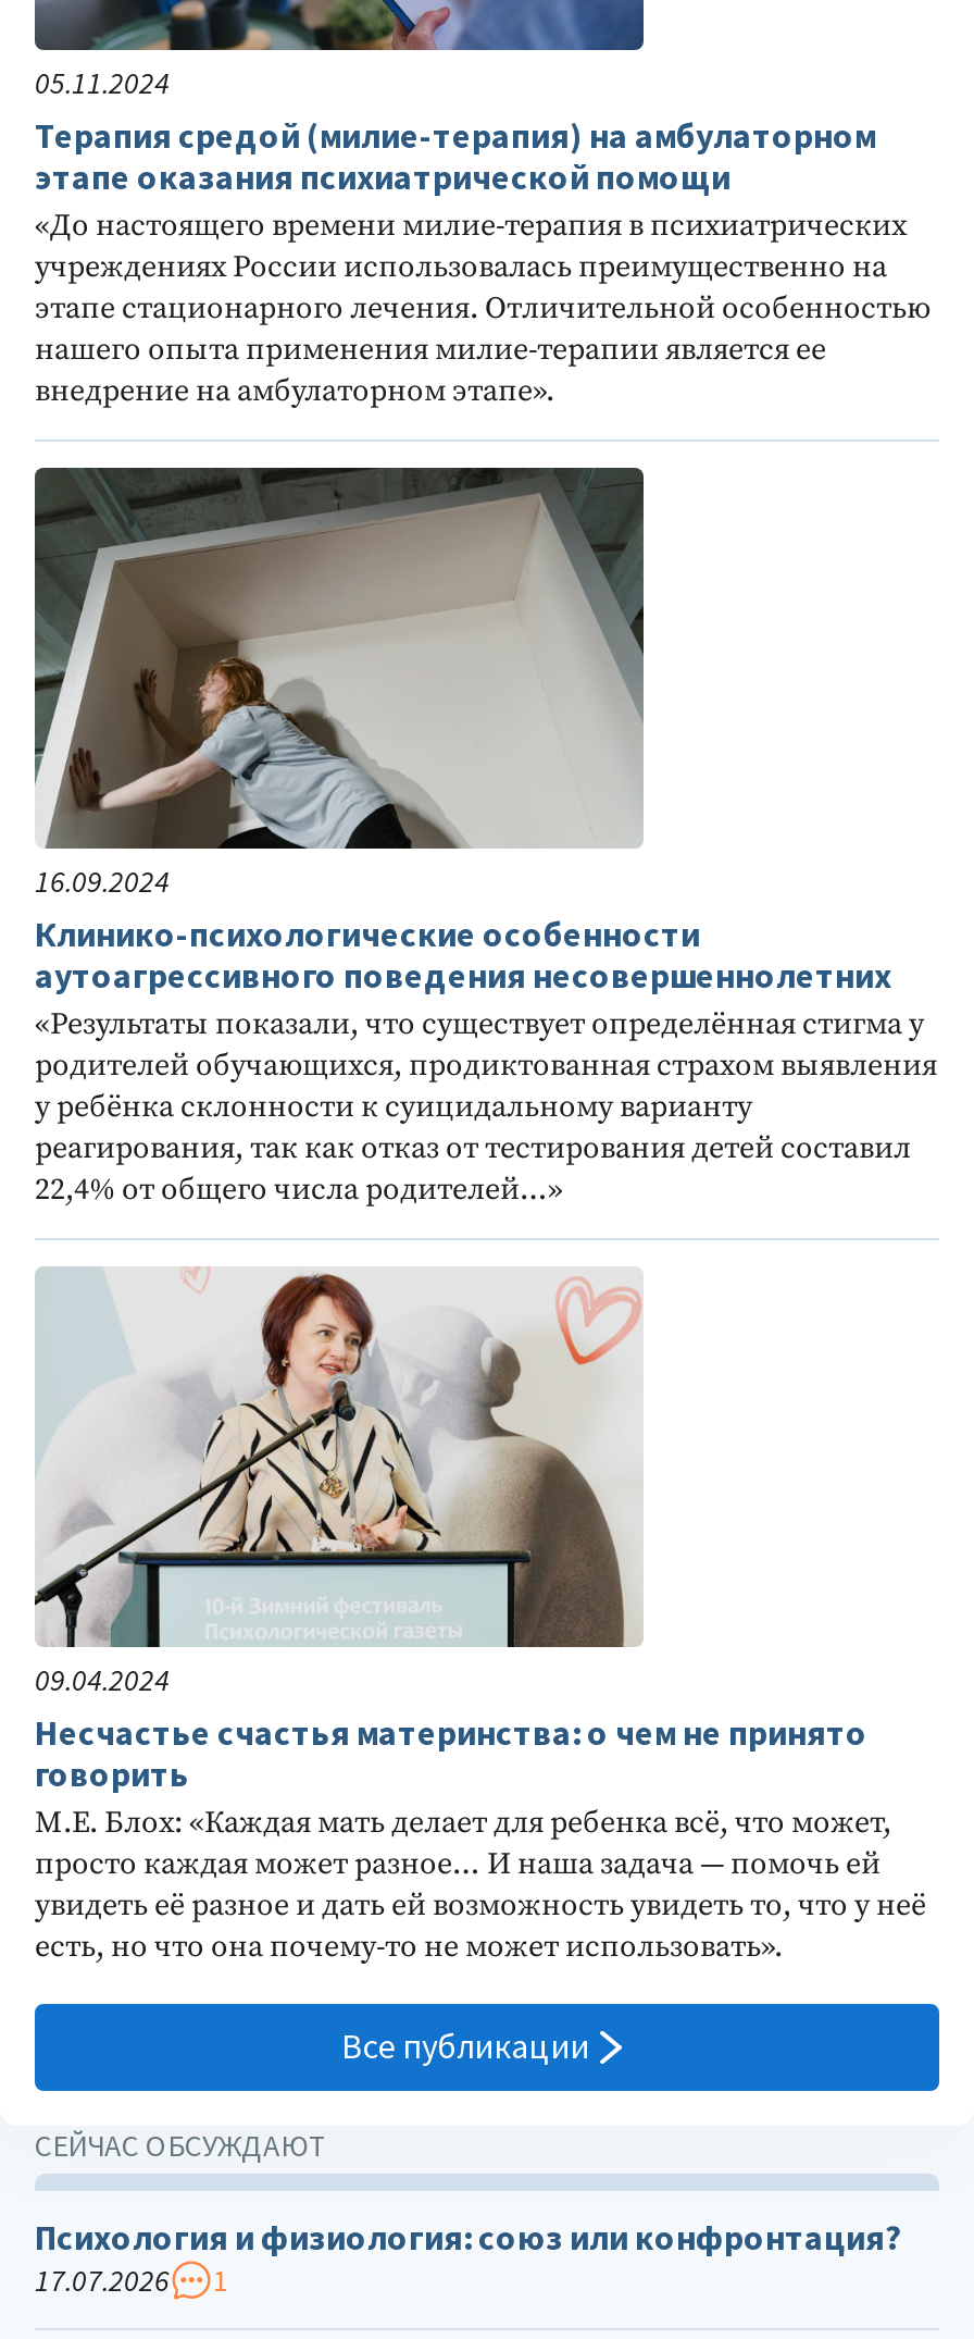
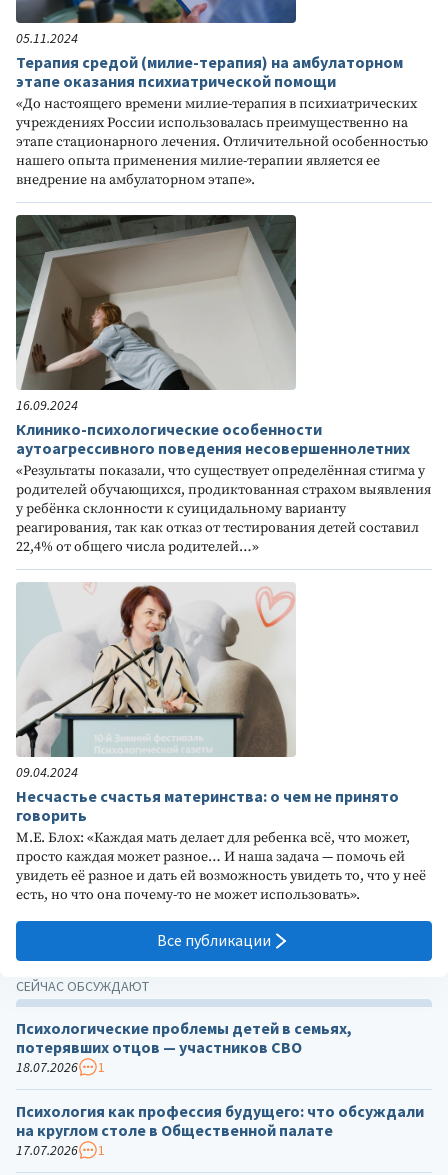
- Психология и физиология: союз или конфронтация?
+ Психологические проблемы детей в семьях,
+ потерявших отцов — участников СВО
+ 18.07.2026
+ 1
+ Психология как профессия будущего: что обсуждали
+ на круглом столе в Общественной палате
